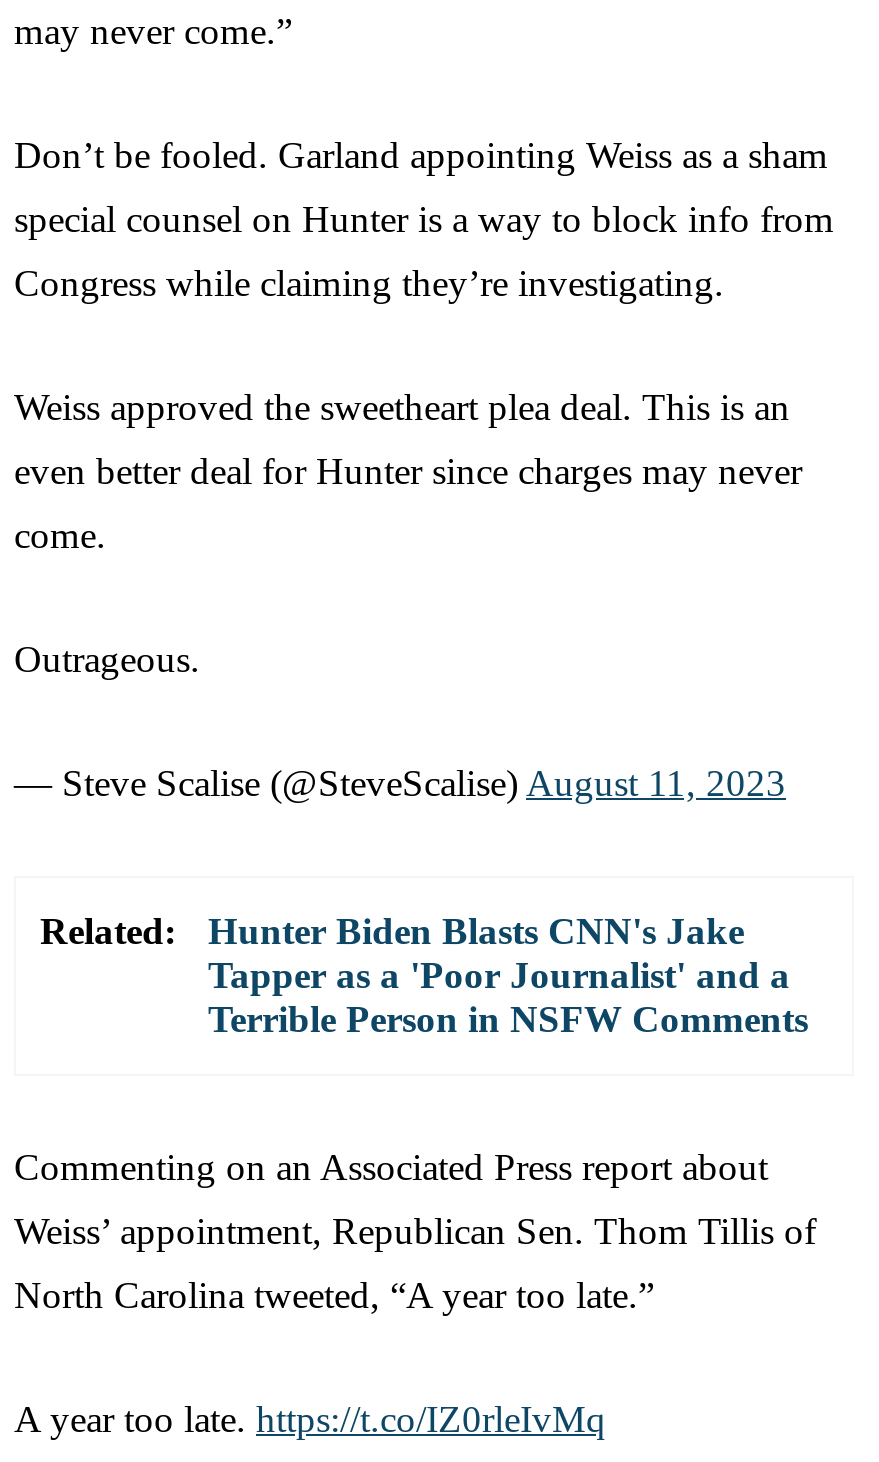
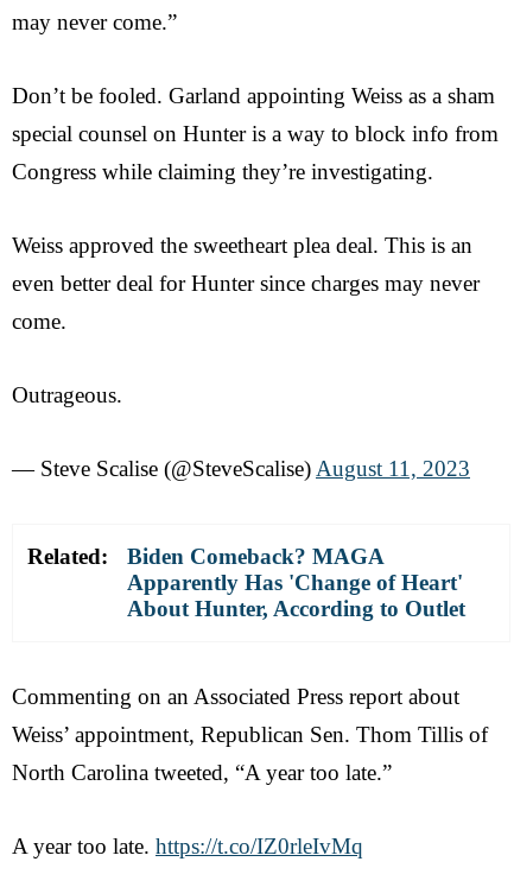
- Hunter Biden Blasts CNN's Jake
- Tapper as a 'Poor Journalist' and a
- Terrible Person in NSFW Comments
+ Biden Comeback? MAGA
+ Apparently Has 'Change of Heart'
+ About Hunter, According to Outlet
